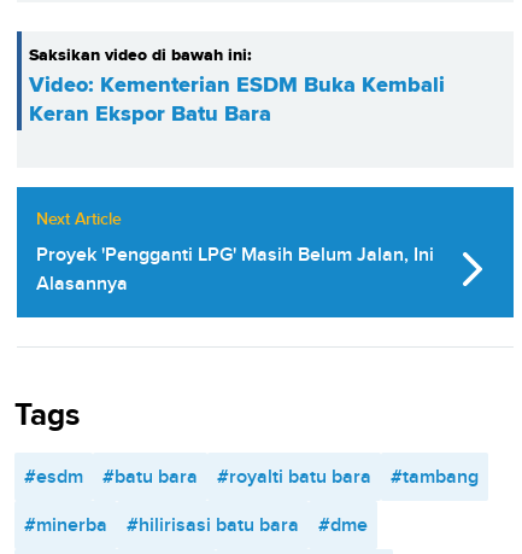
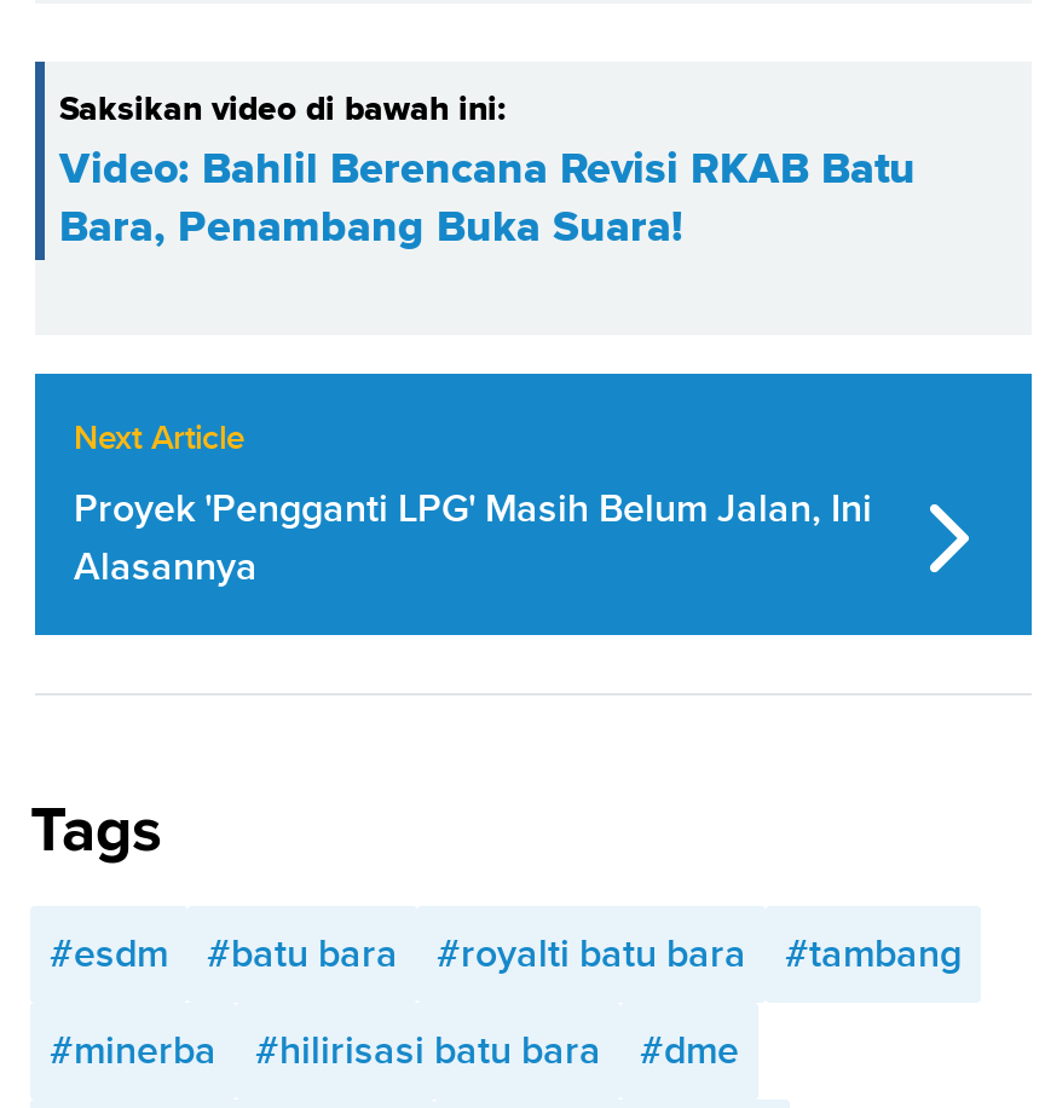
- Video: Kementerian ESDM Buka Kembali
- Keran Ekspor Batu Bara
+ Video: Bahlil Berencana Revisi RKAB Batu
+ Bara, Penambang Buka Suara!
